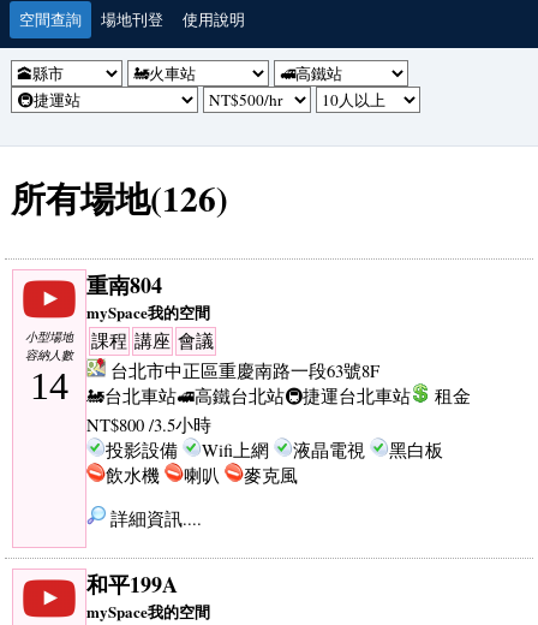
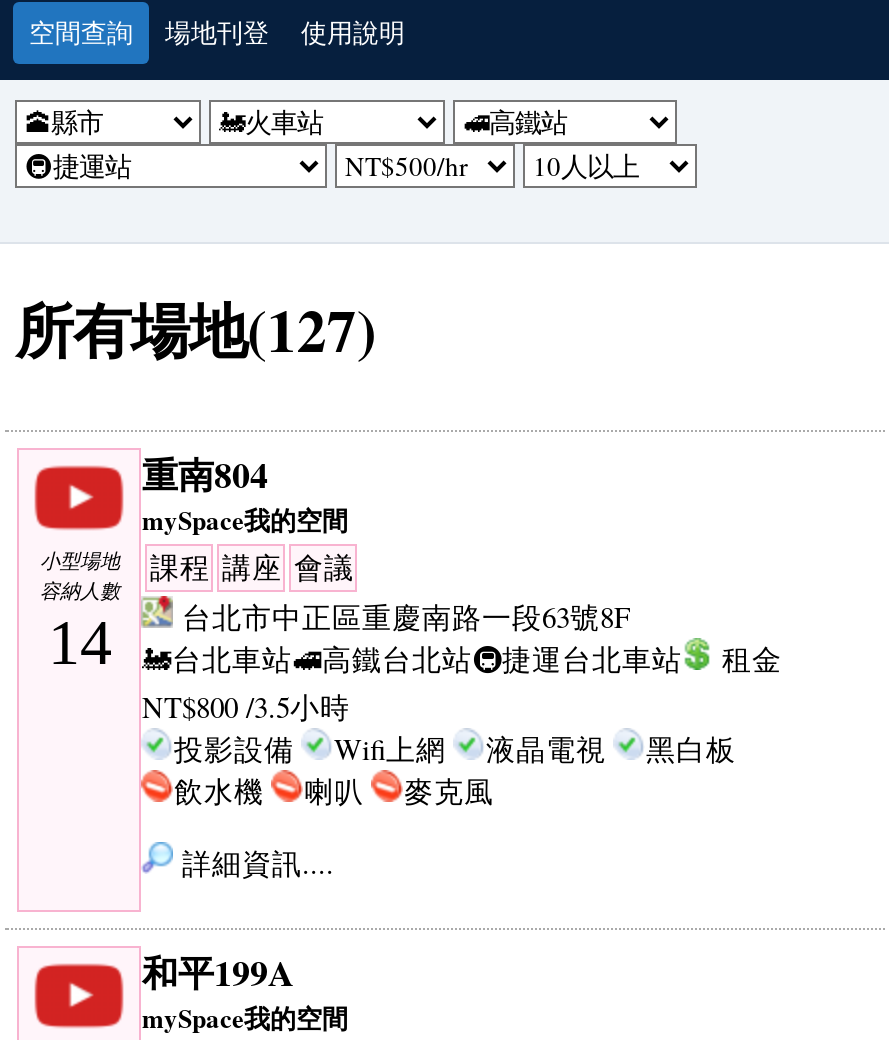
- 所有場地(126)
+ 所有場地(127)
